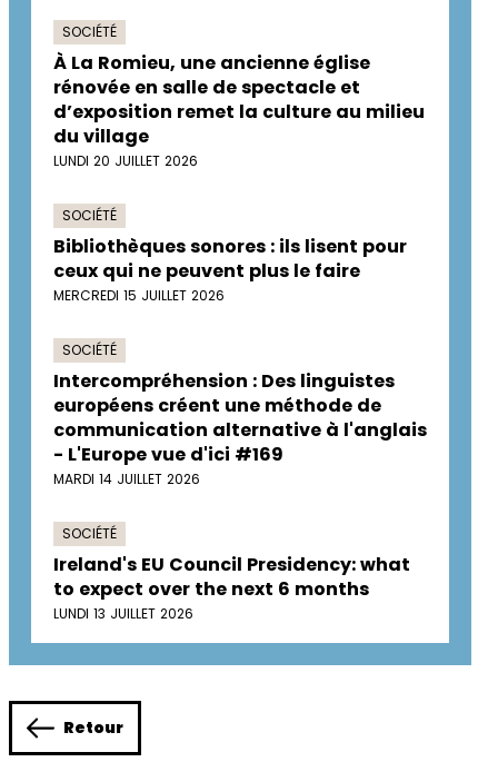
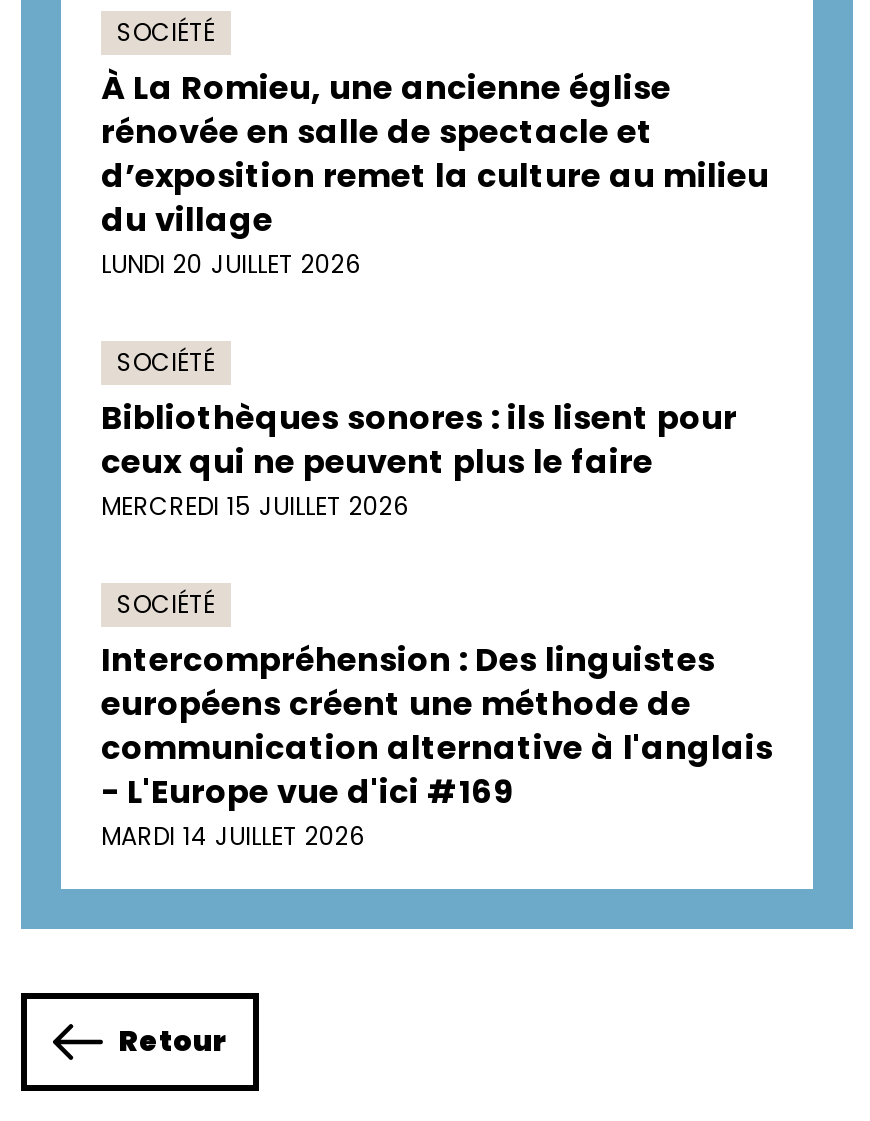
- SOCIÉTÉ
- Ireland's EU Council Presidency: what
- to expect over the next 6 months
- LUNDI 13 JUILLET 2026
